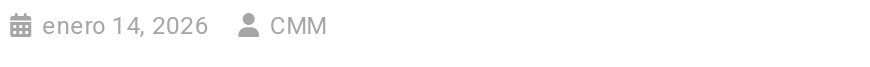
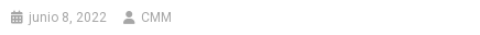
- enero 14, 2026
+ junio 8, 2022
